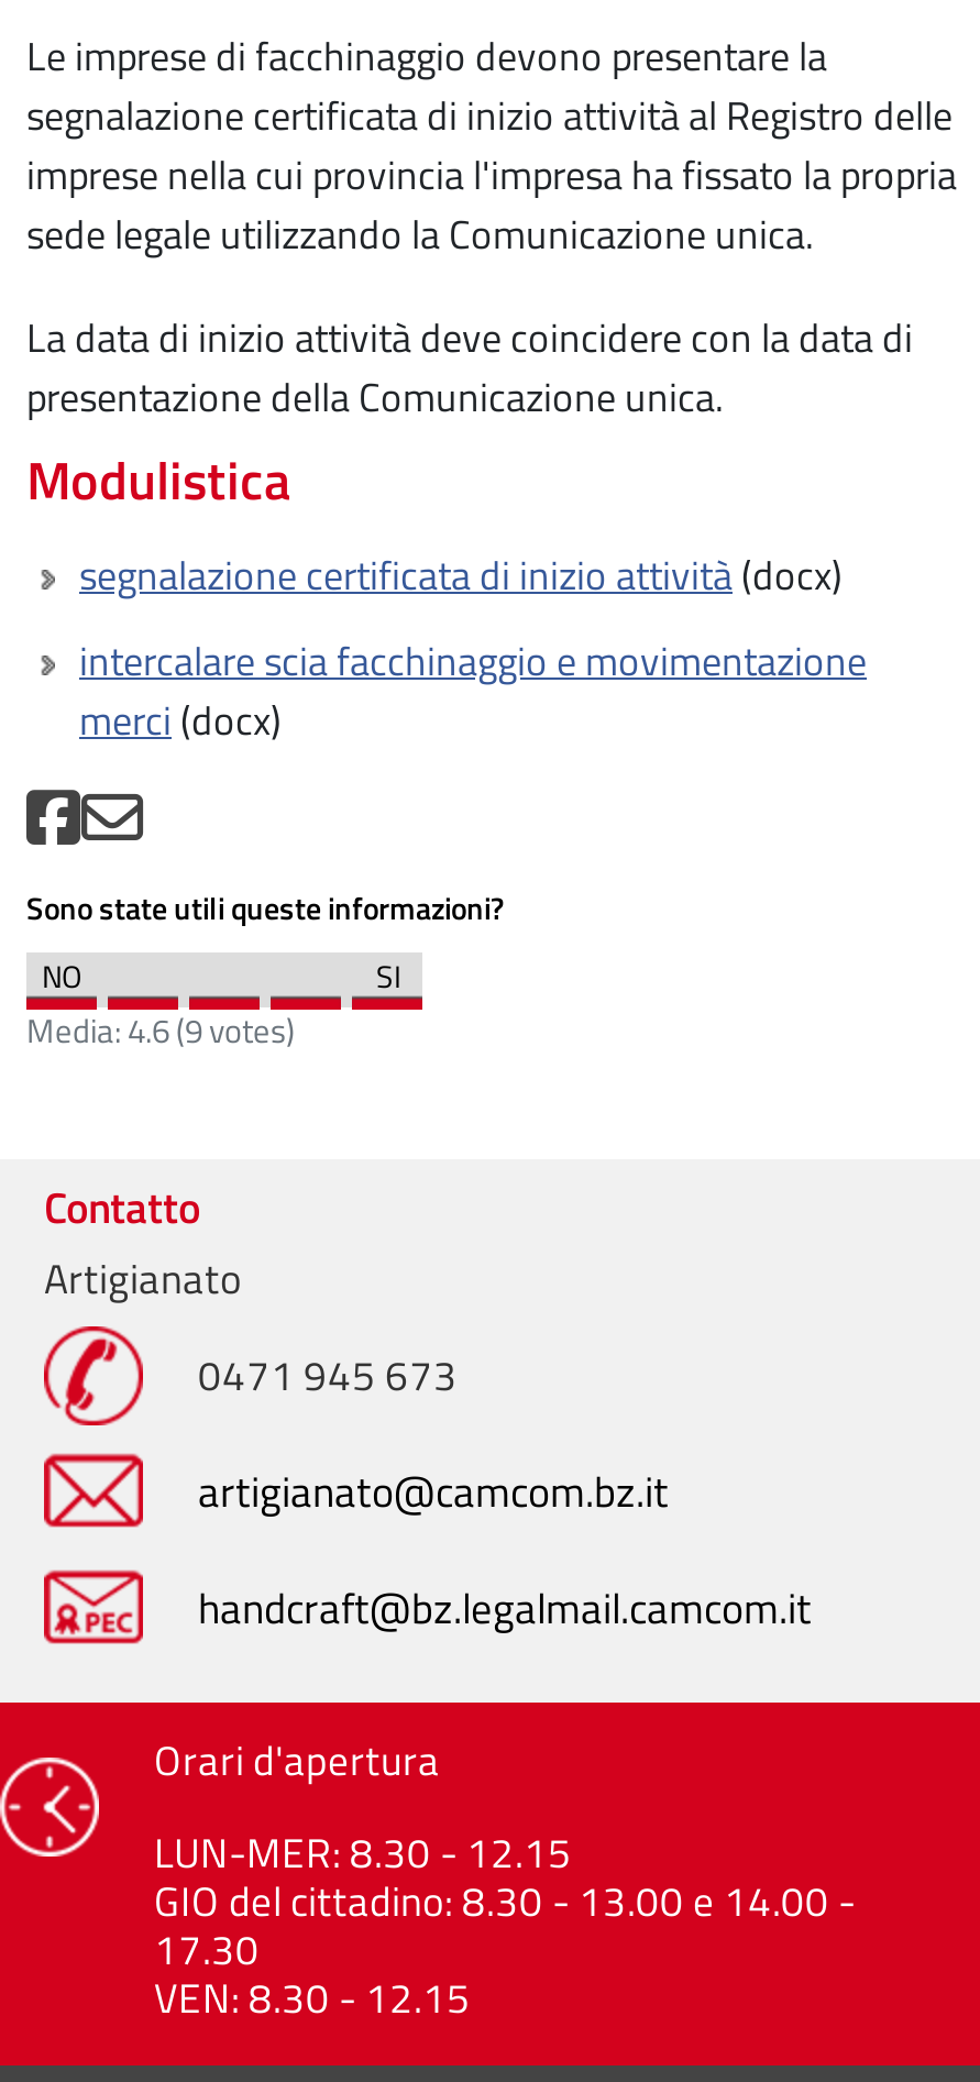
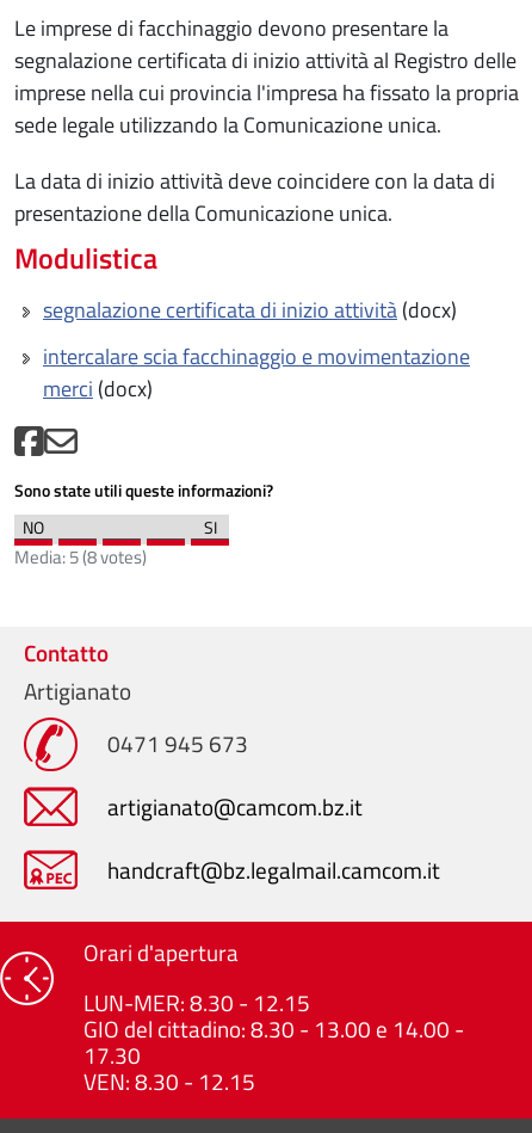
- Media:4.6 (9votes)
+ Media:5 (8votes)
